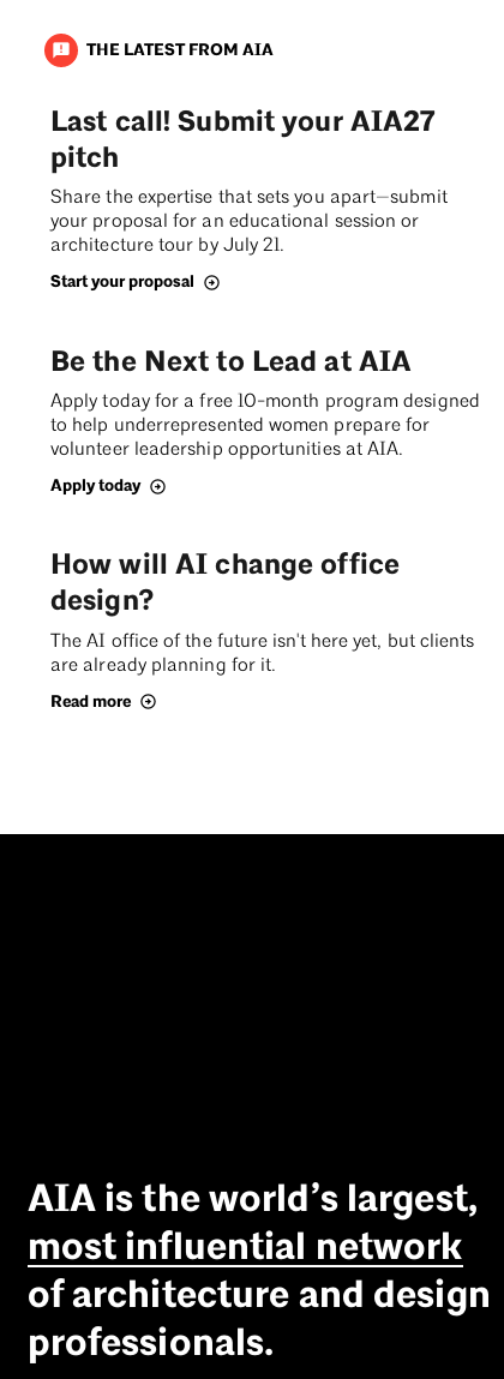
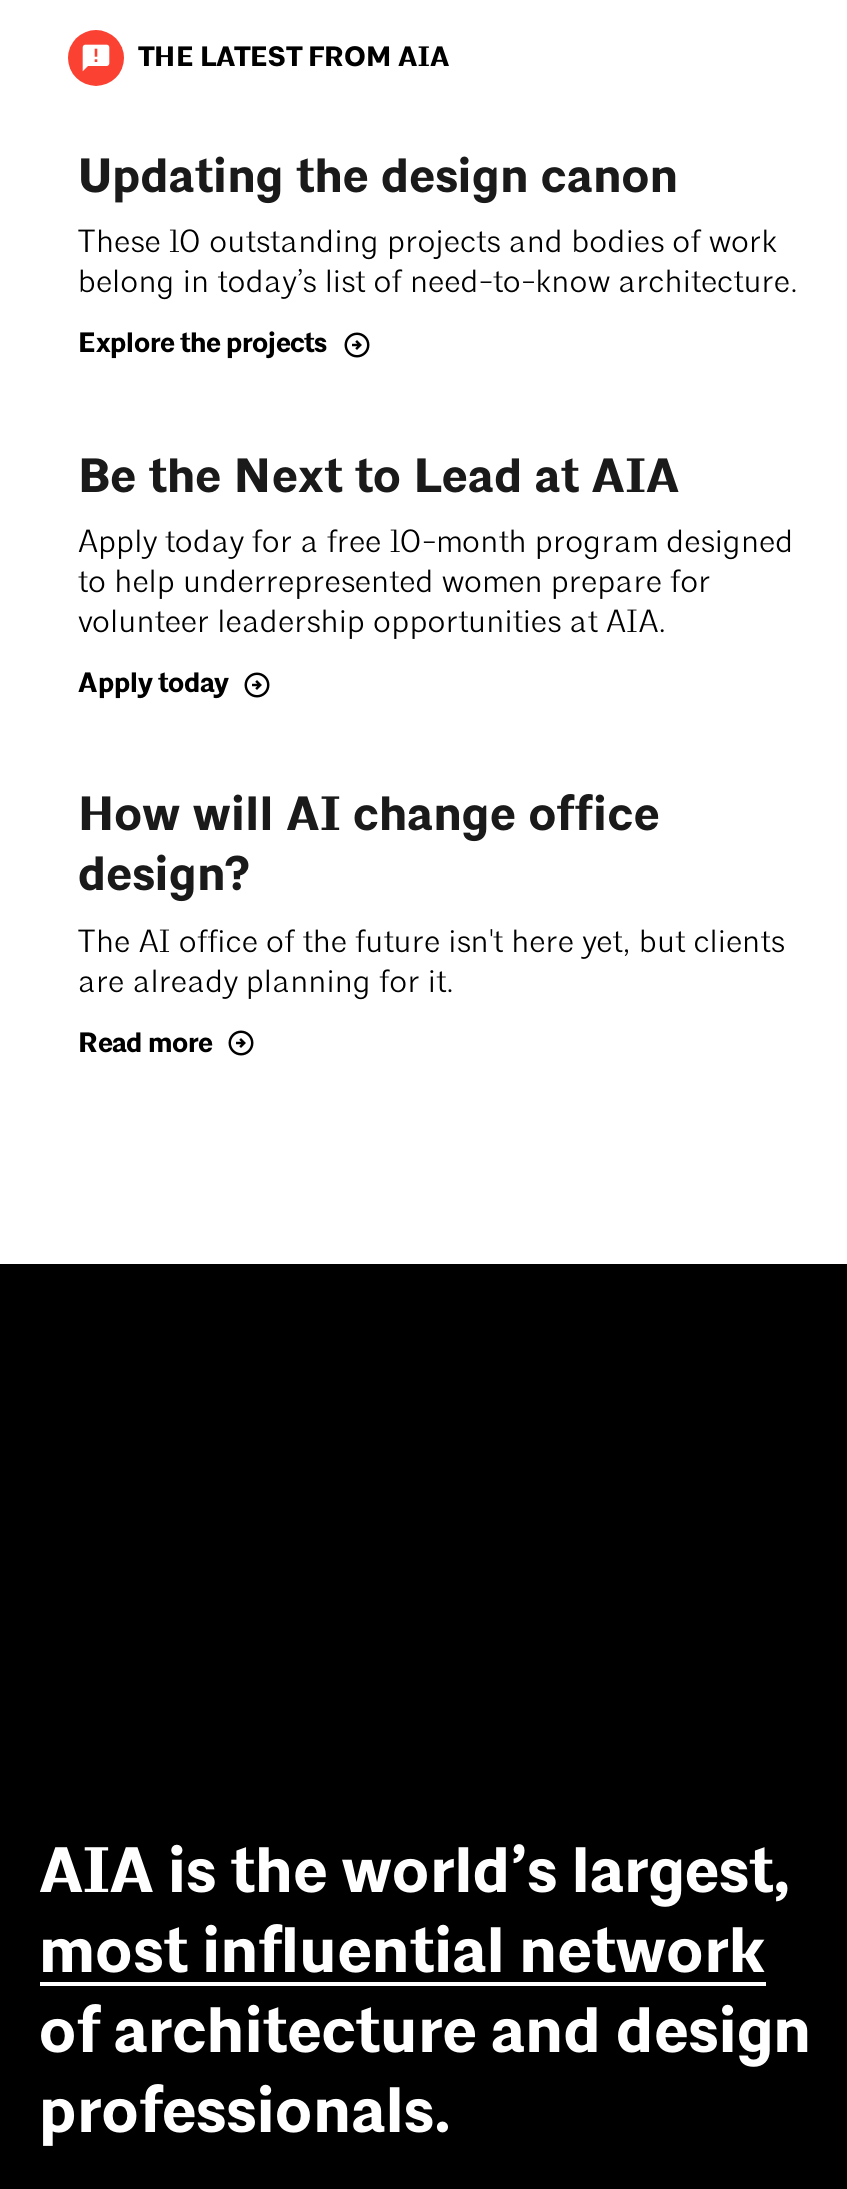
- Last call! Submit your AIA27
- pitch
- Share the expertise that sets you apart—submit
- your proposal for an educational session or
- architecture tour by July 21.
+ Updating the design canon
+ These 10 outstanding projects and bodies of work
+ belong in today’s list of need-to-know architecture.

- Start your proposal
+ Explore the projects
